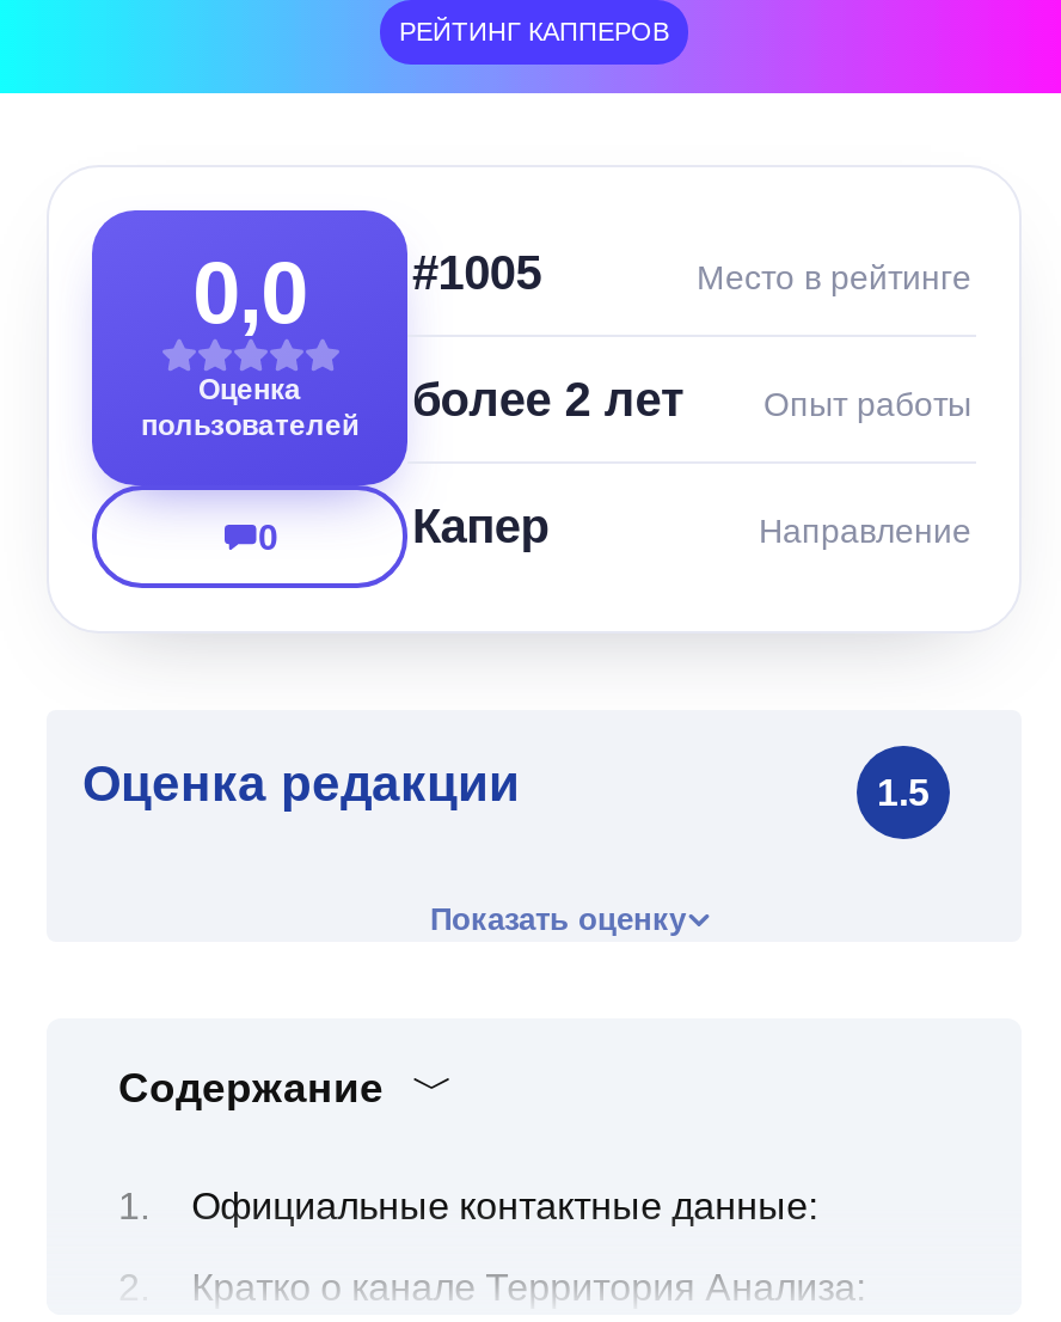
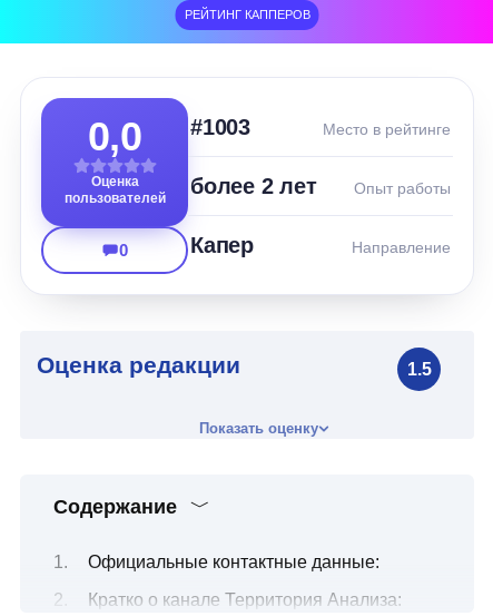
- #1005
+ #1003
